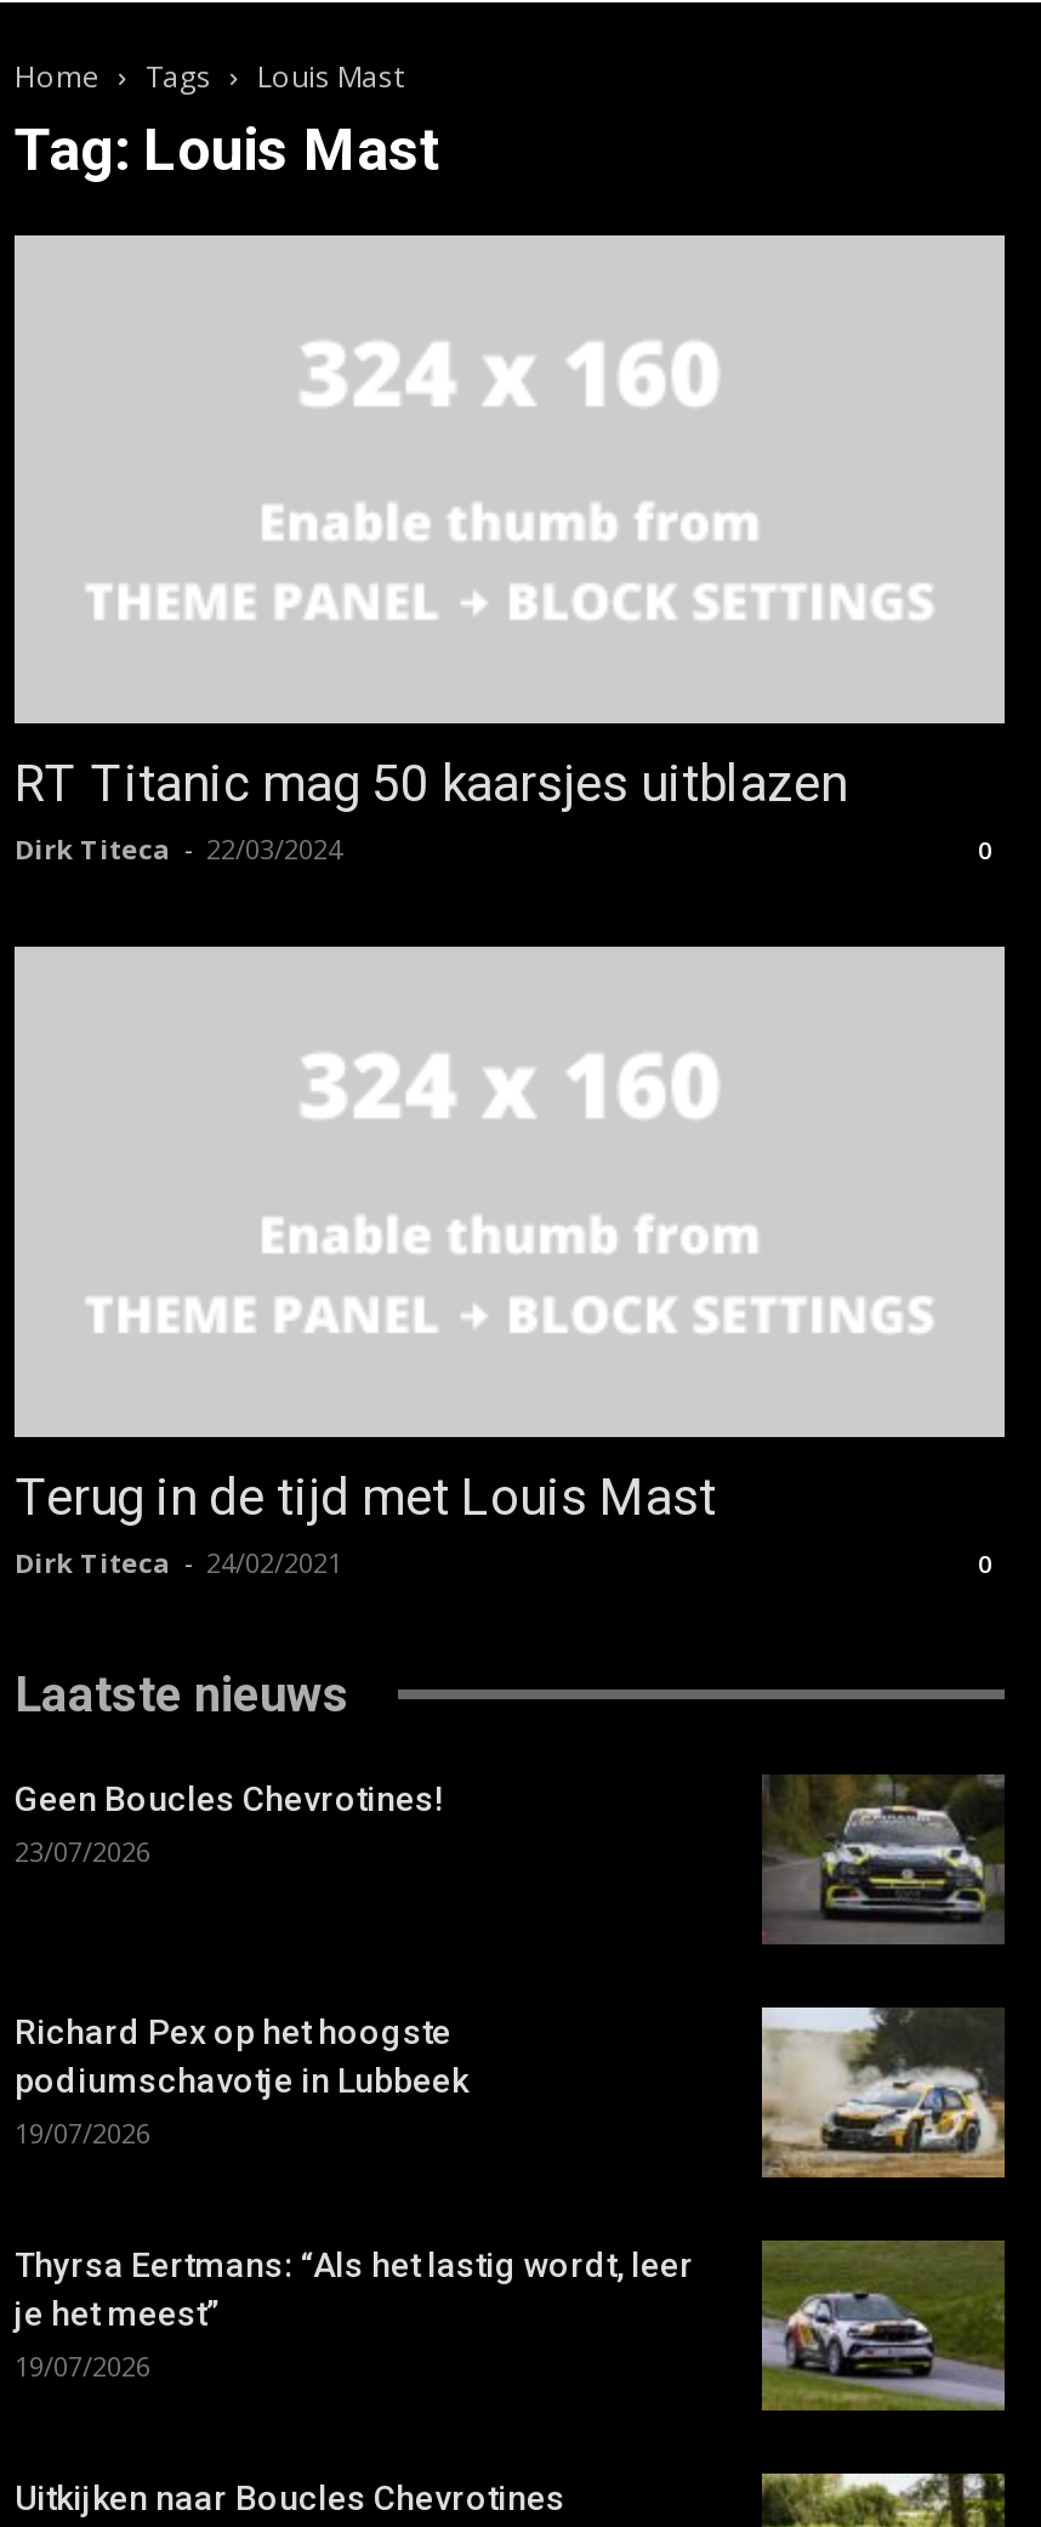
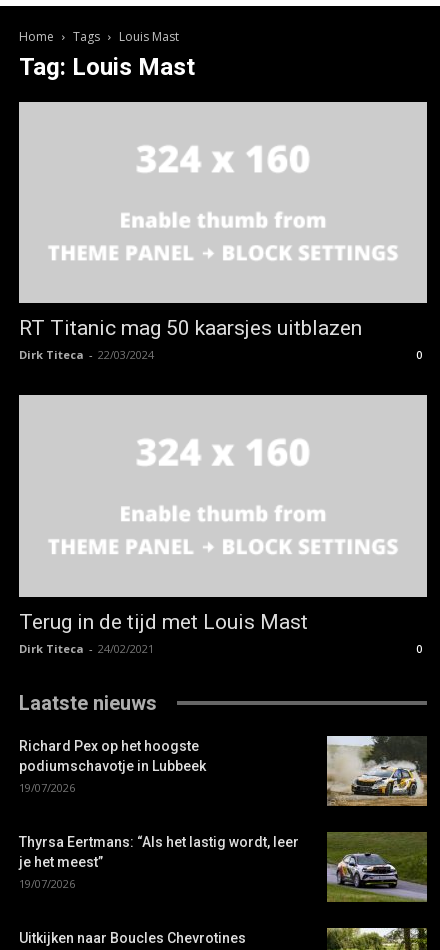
- Geen Boucles Chevrotines!
- 23/07/2026

- [image]
